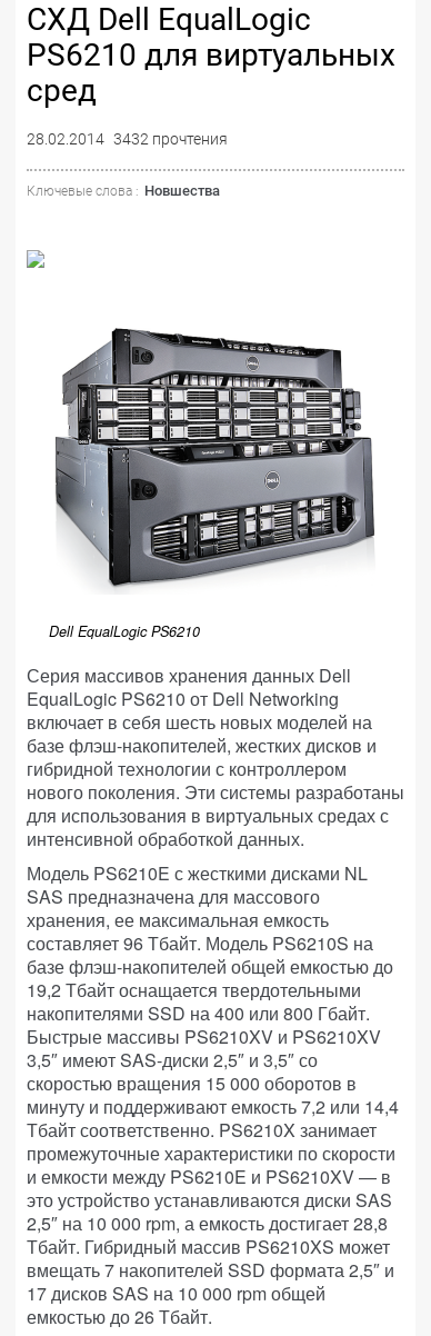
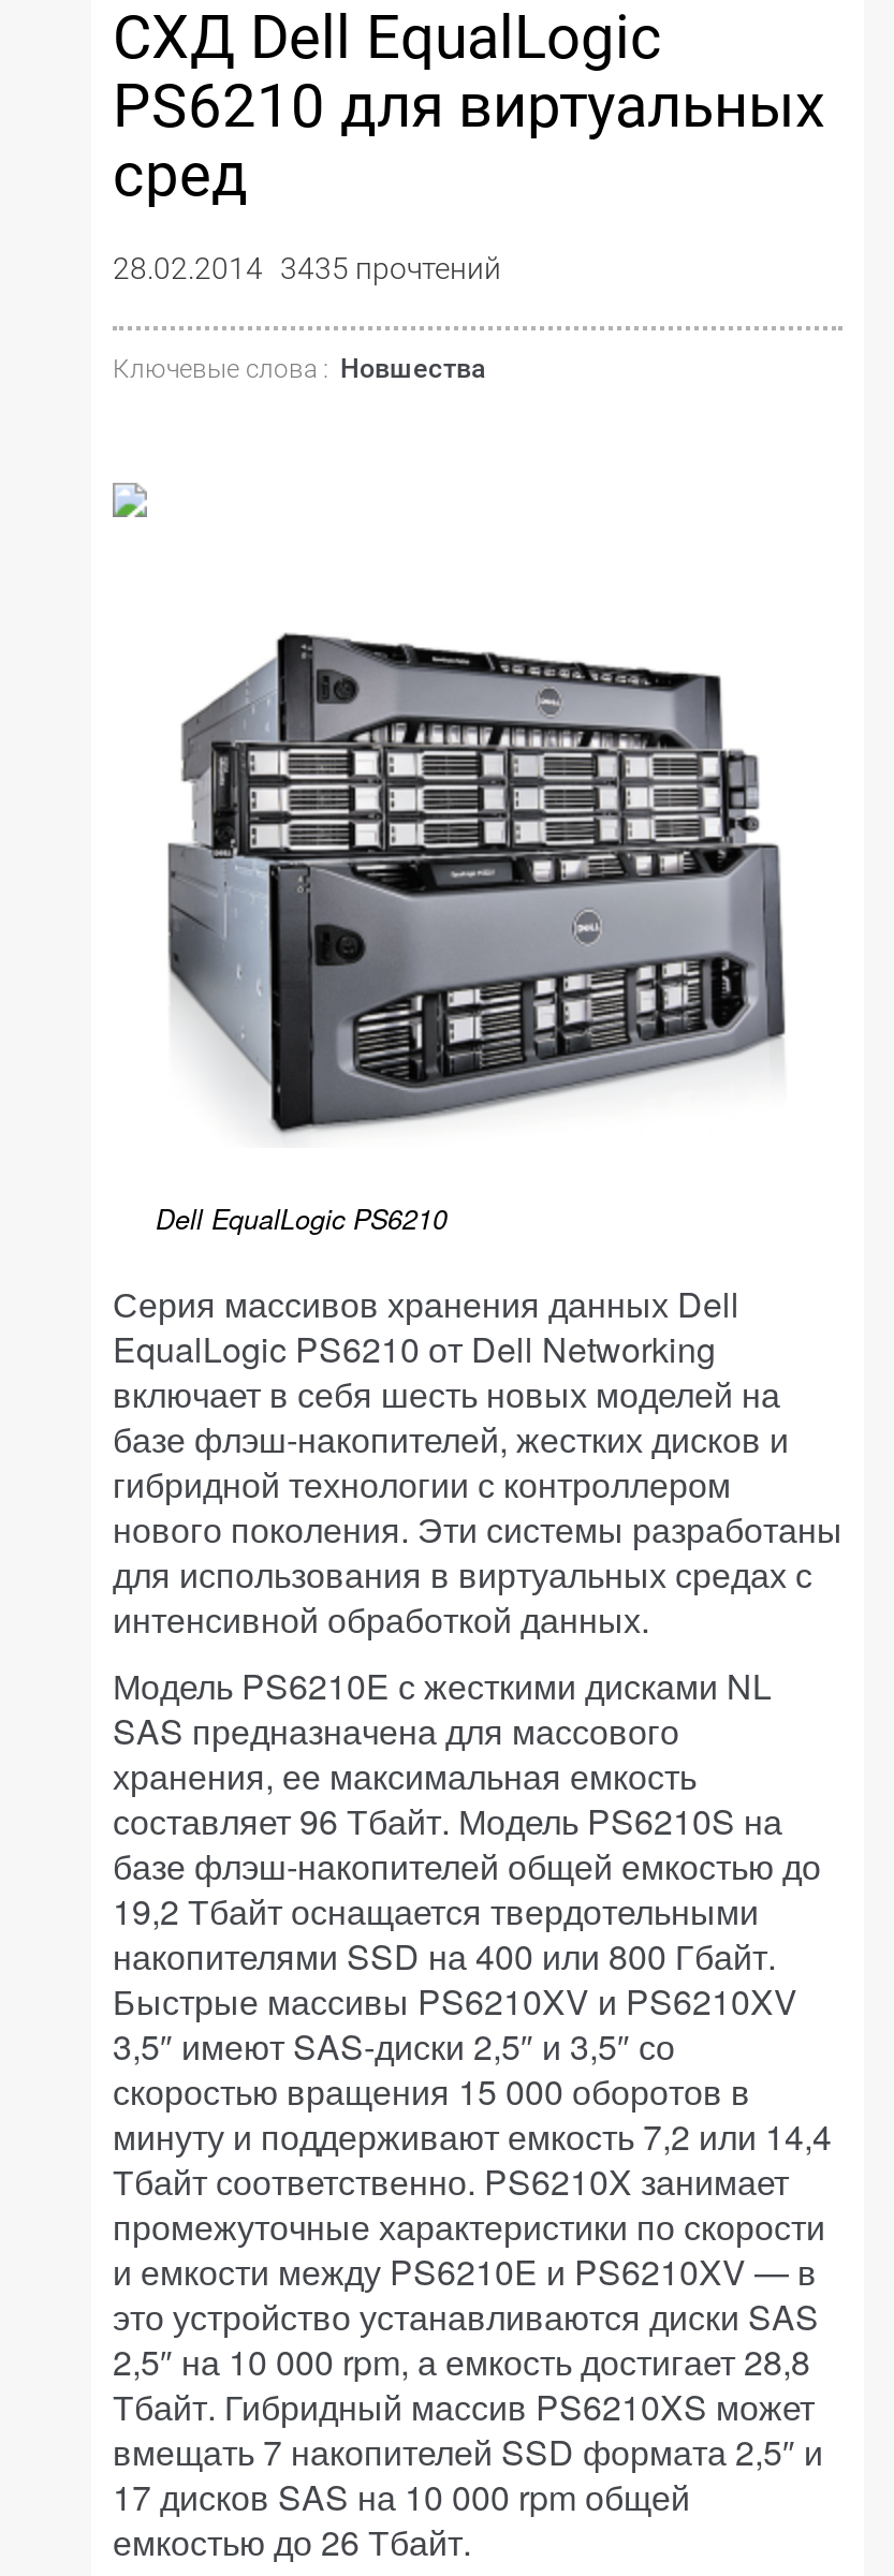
- 28.02.2014 3432 прочтения
+ 28.02.2014 3435 прочтений
